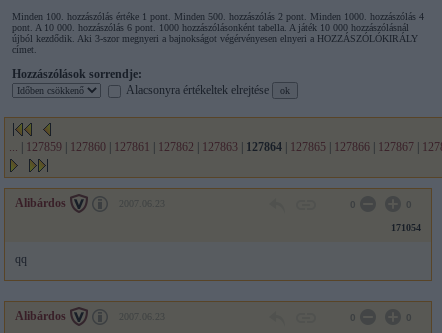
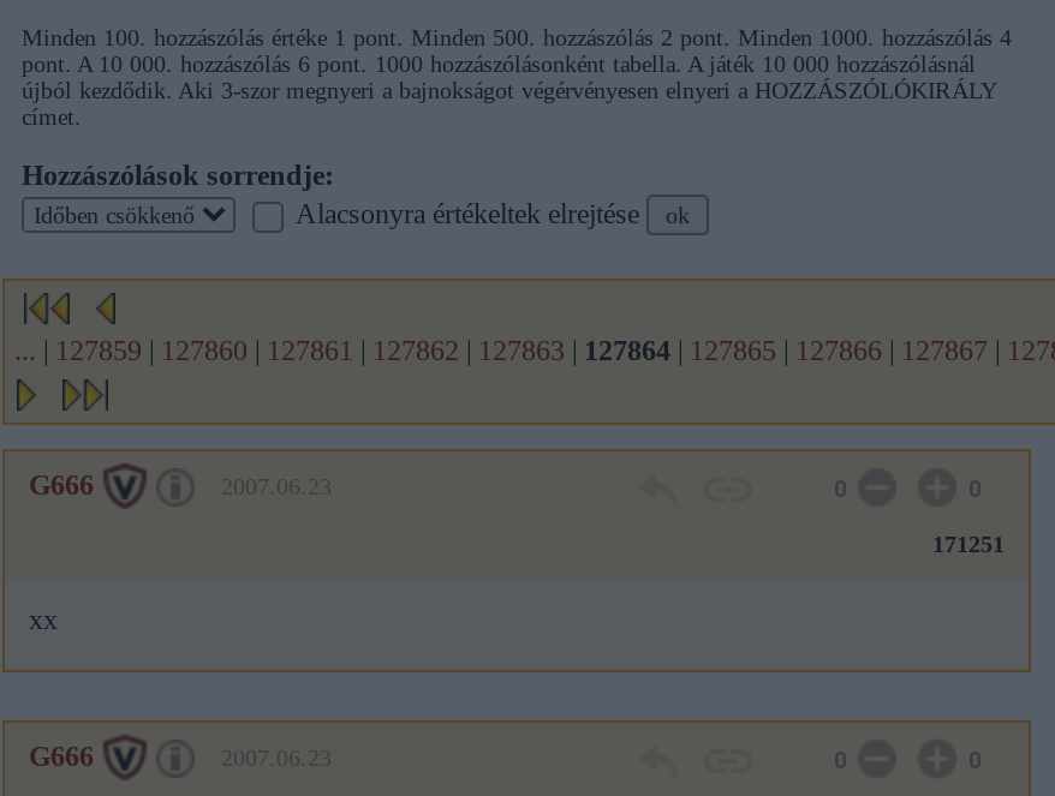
- Alibárdos
+ G666

- 171054
+ 171251

- qq
+ xx

- Alibárdos
+ G666
